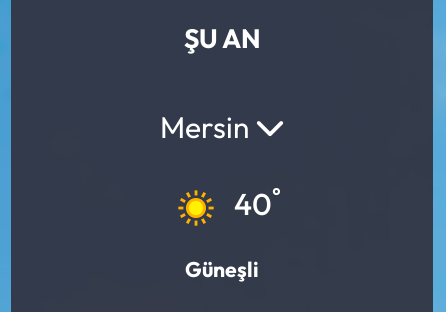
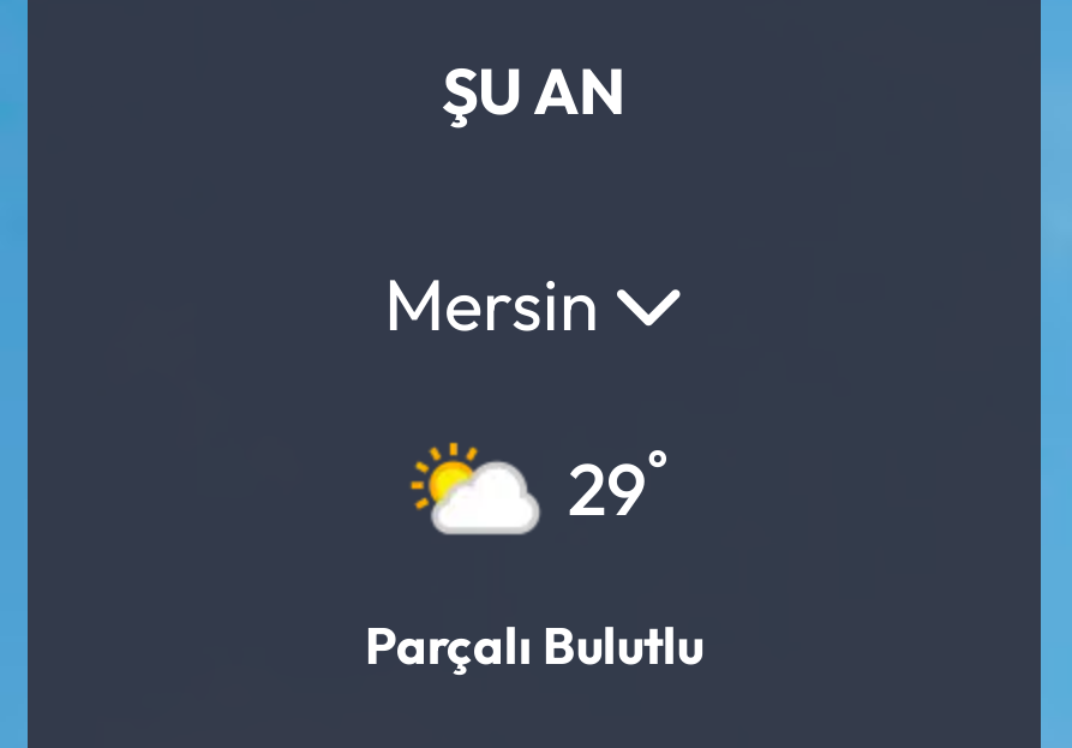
- [image]
- 40°
+ [image]
+ 29°

- Güneşli
+ Parçalı Bulutlu
